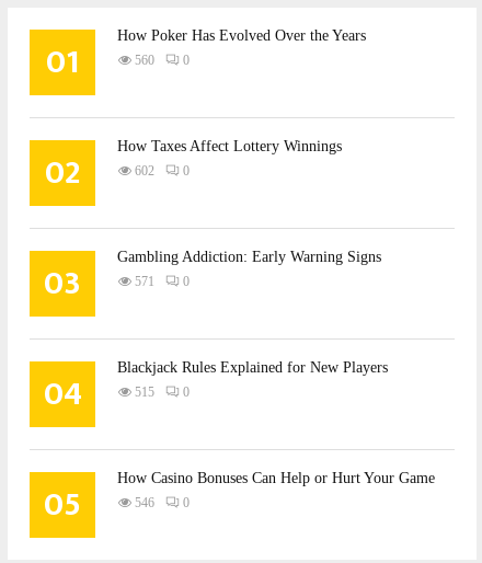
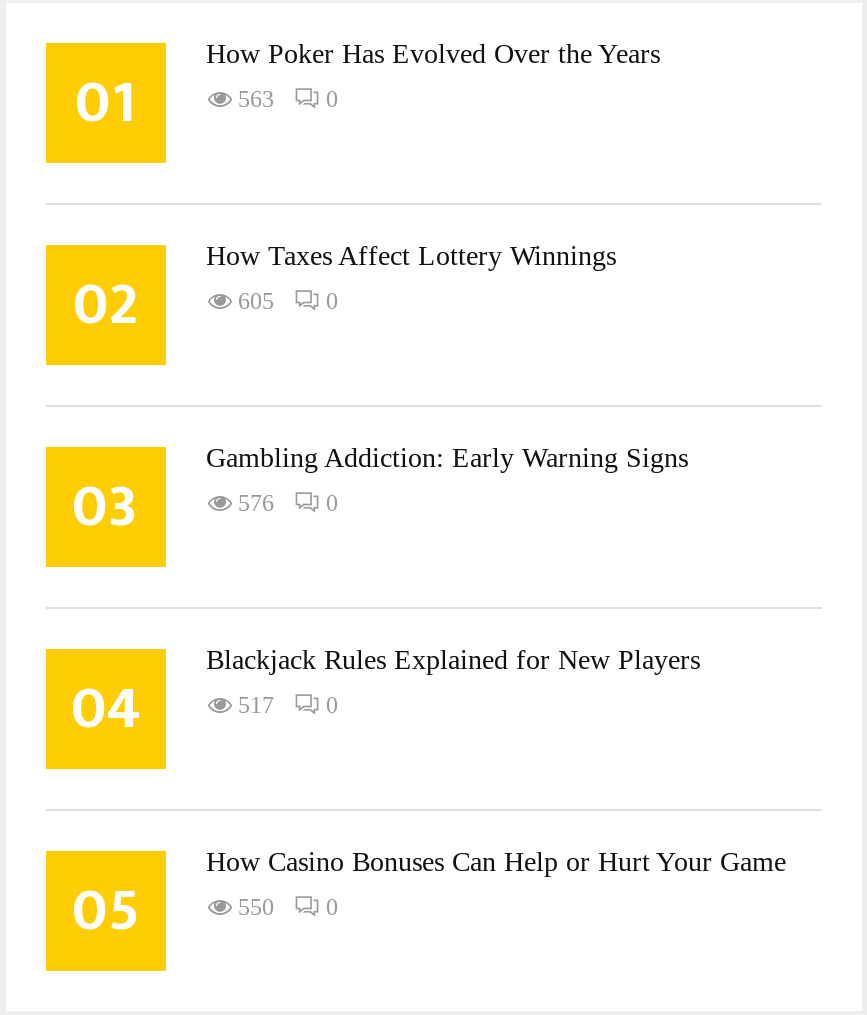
- 560 0
+ 563 0

- 602 0
+ 605 0

- 571 0
+ 576 0

- 515 0
+ 517 0

- 546 0
+ 550 0
